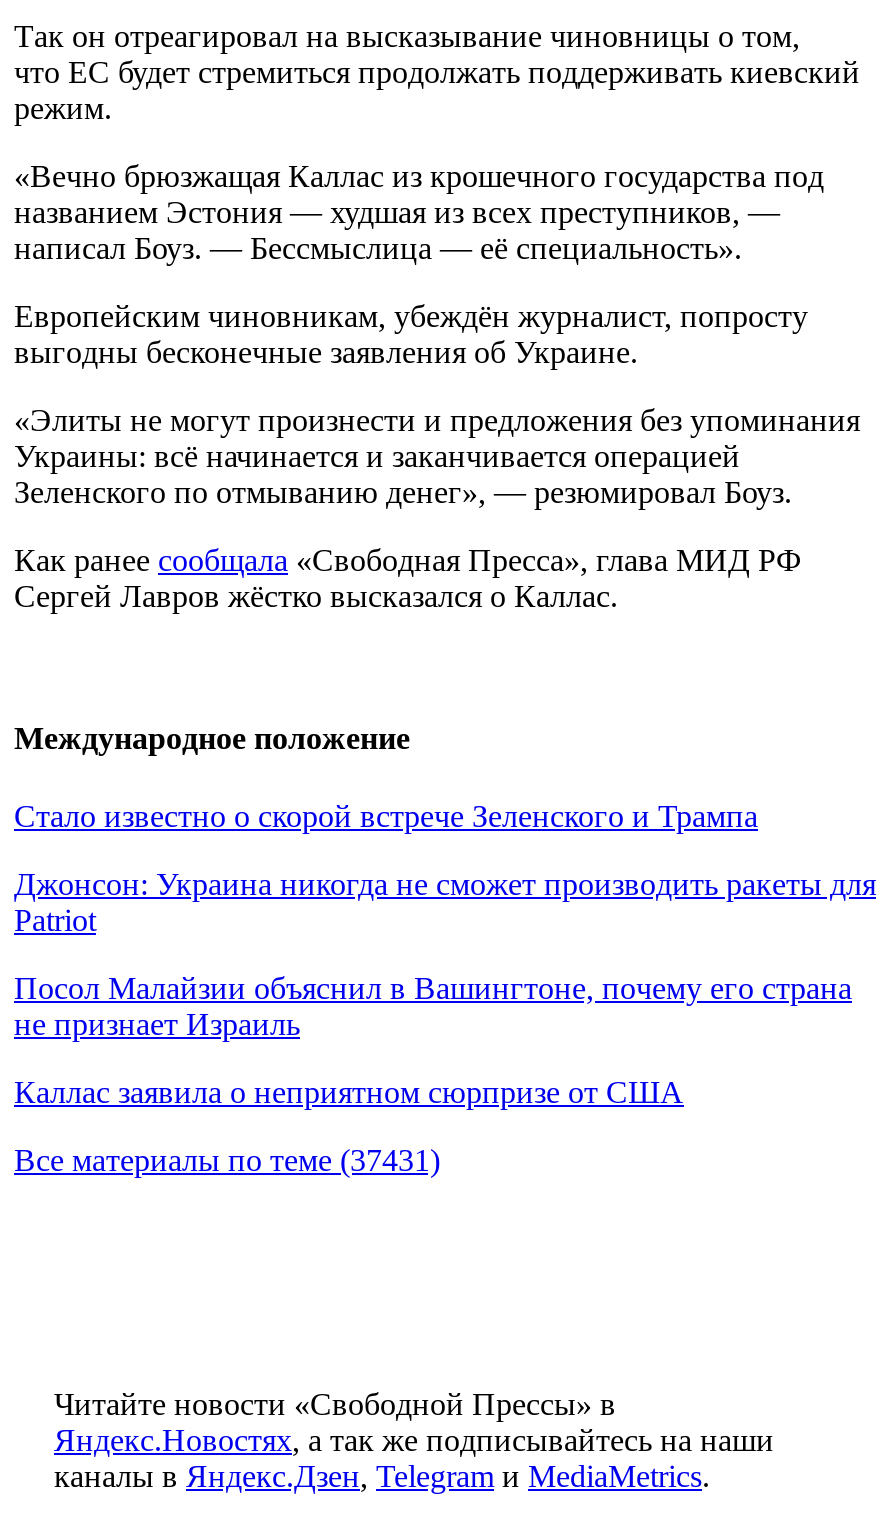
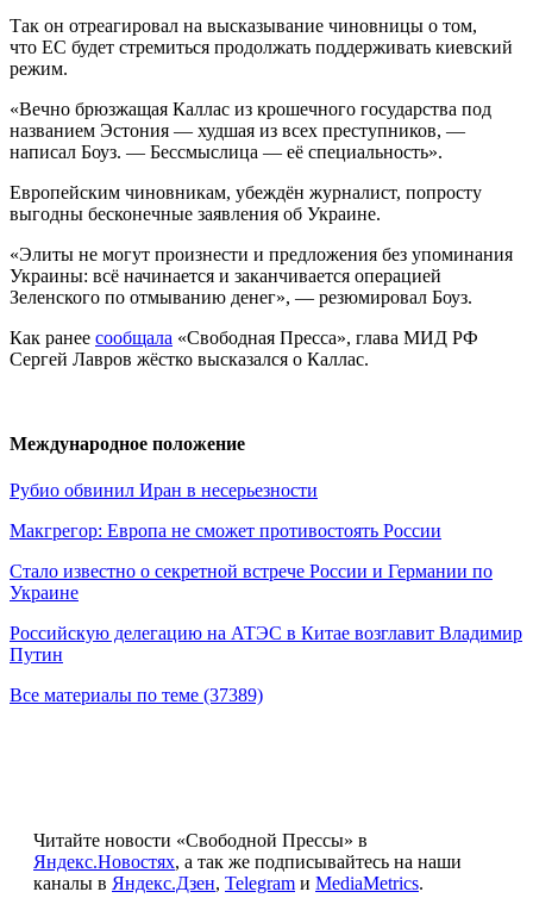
- Стало известно о скорой встрече Зеленского и Трампа
+ Рубио обвинил Иран в несерьезности

- Джонсон: Украина никогда не сможет производить ракеты для
- Patriot
+ Макгрегор: Европа не сможет противостоять России

- Посол Малайзии объяснил в Вашингтоне, почему его страна
- не признает Израиль
+ Стало известно о секретной встрече России и Германии по
+ Украине

- Каллас заявила о неприятном сюрпризе от США
+ Российскую делегацию на АТЭС в Китае возглавит Владимир
+ Путин

- Все материалы по теме (37431)
+ Все материалы по теме (37389)
